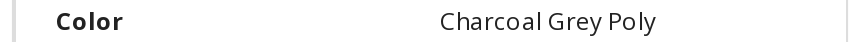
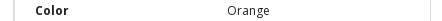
- Charcoal Grey Poly
+ Orange
